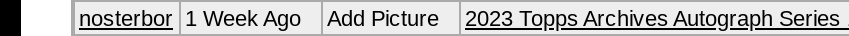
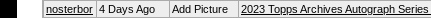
- nosterbor 1 Week Ago
+ nosterbor 4 Days Ago
